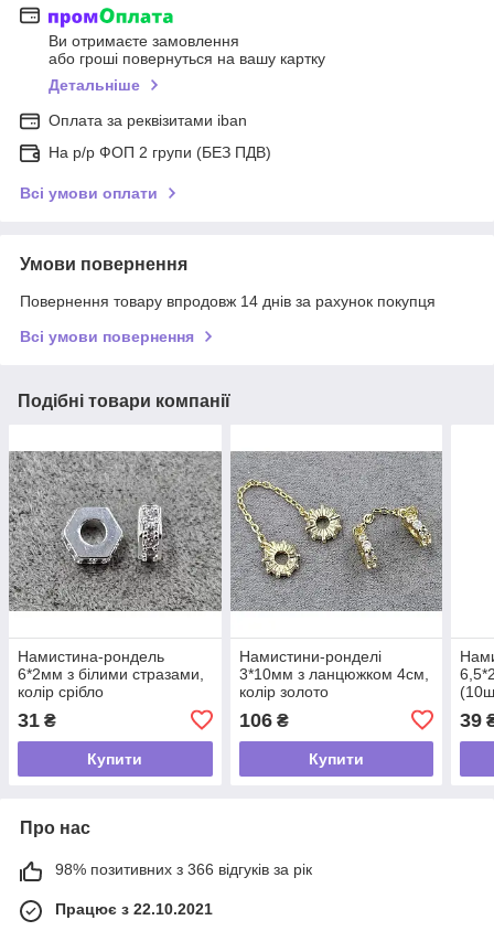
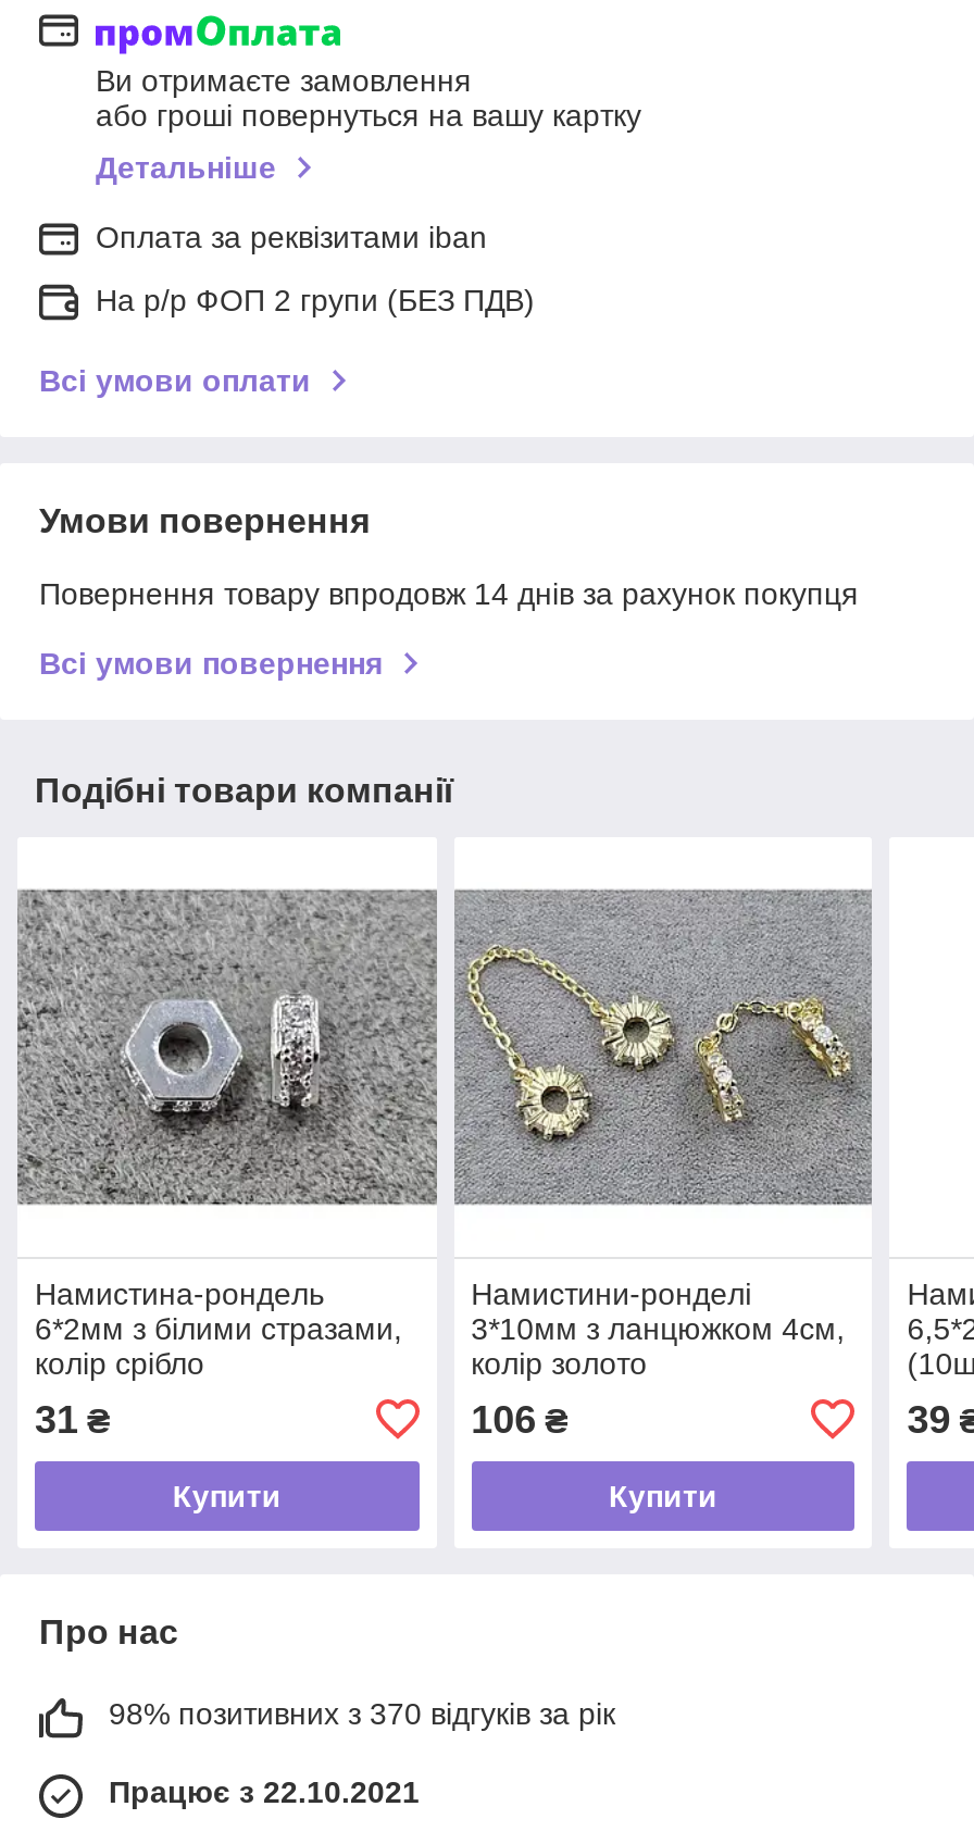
- 98% позитивних з 366 відгуків за рік
+ 98% позитивних з 370 відгуків за рік
